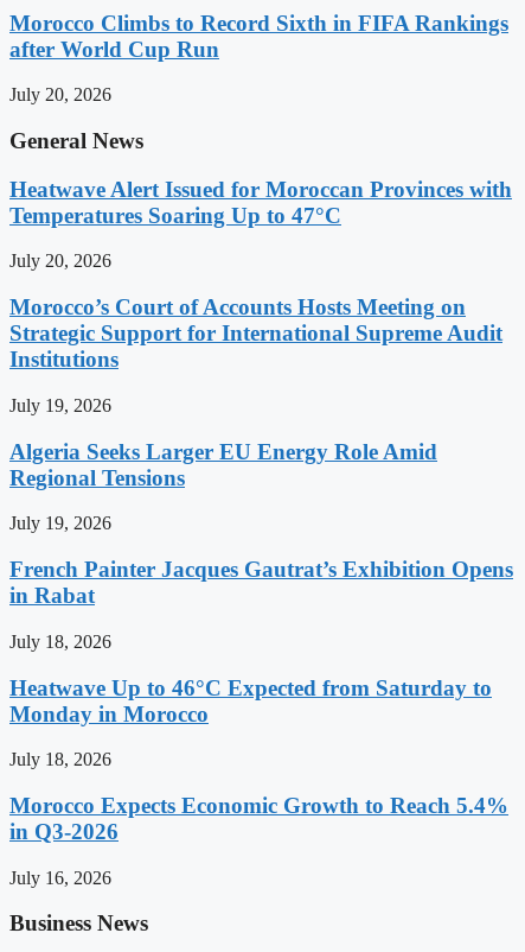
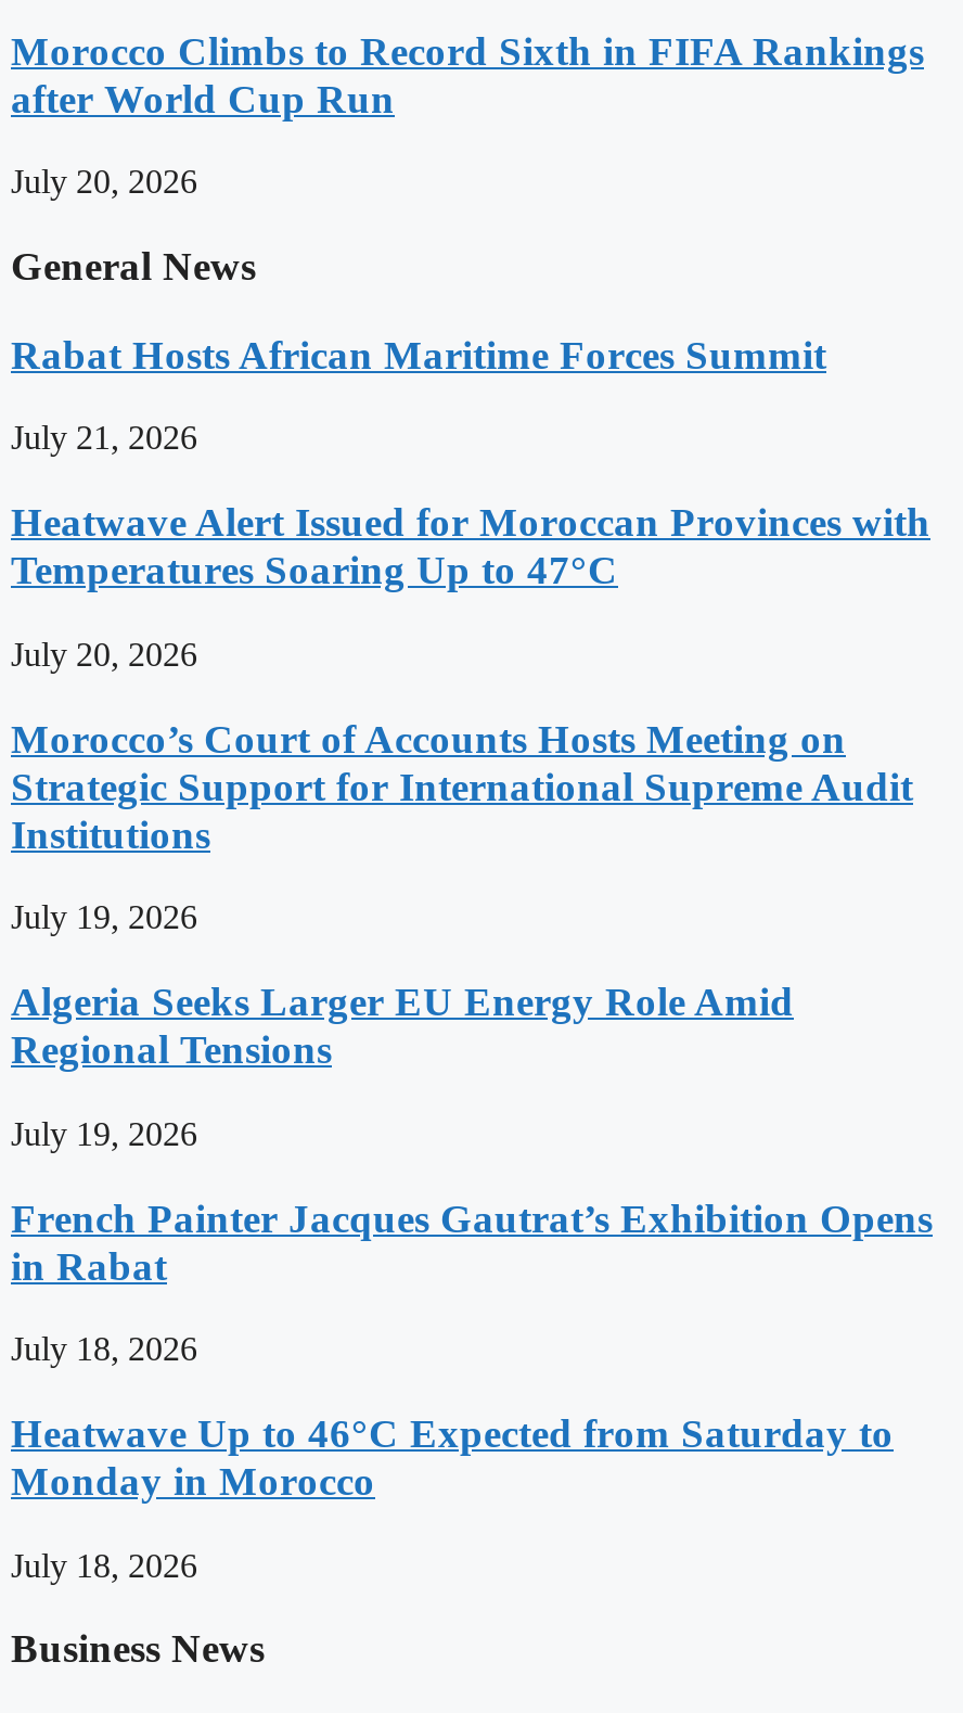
+ Rabat Hosts African Maritime Forces Summit
+ July 21, 2026

moved down: Heatwave Alert Issued for Moroccan Provinces with | Temperatures Soaring Up to 47°C | July 20, 2026 | ... | Monday in Morocco | July 18, 2026

- Morocco Expects Economic Growth to Reach 5.4%
- in Q3-2026
- July 16, 2026
